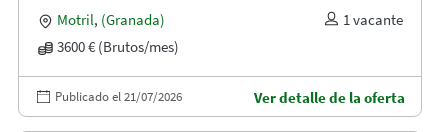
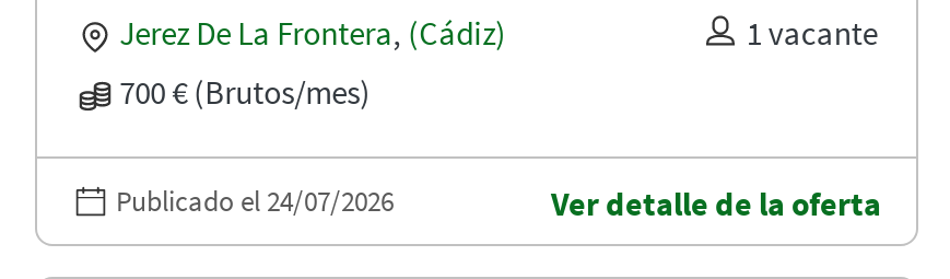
- Motril, (Granada)
+ Jerez De La Frontera, (Cádiz)

- 3600 € (Brutos/mes)
+ 700 € (Brutos/mes)

- Publicado el 21/07/2026
+ Publicado el 24/07/2026
